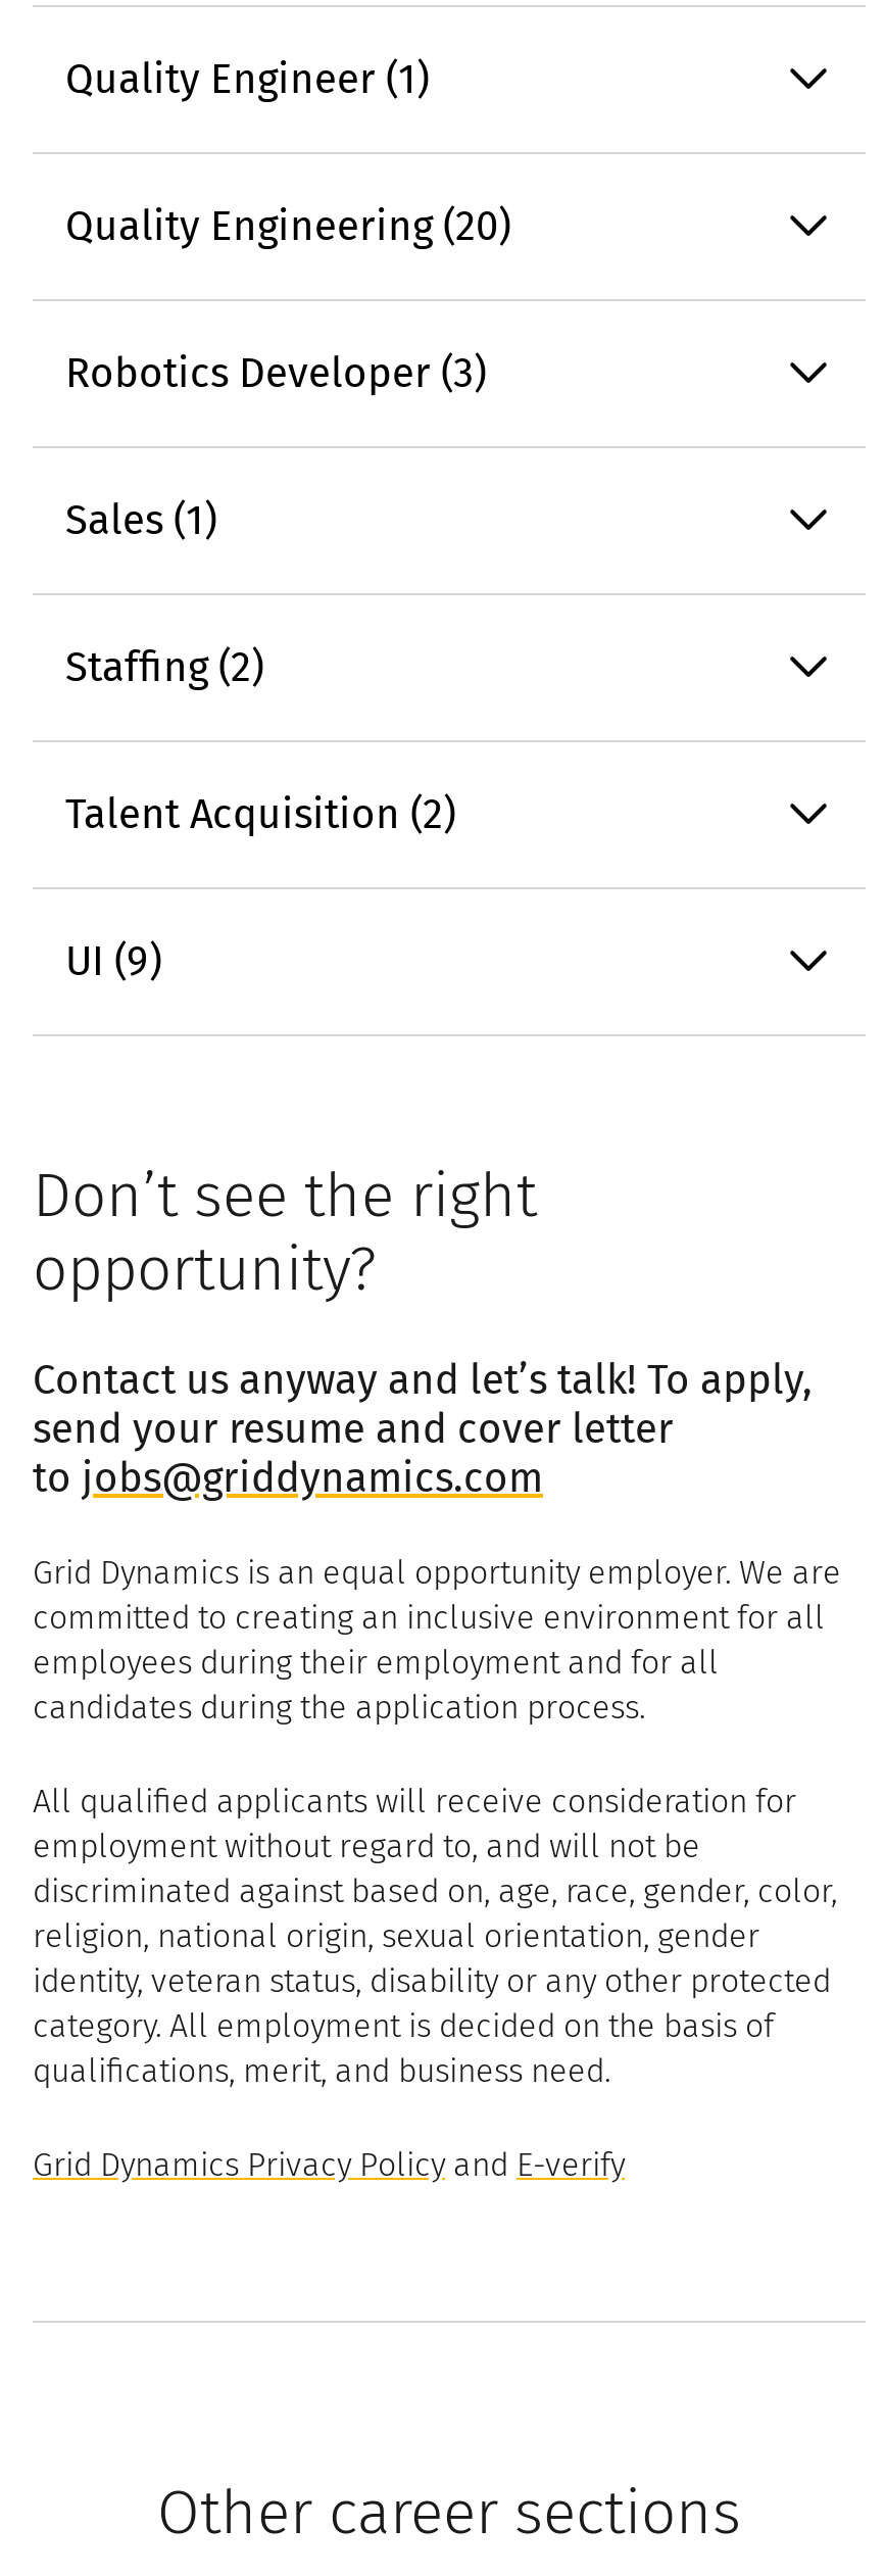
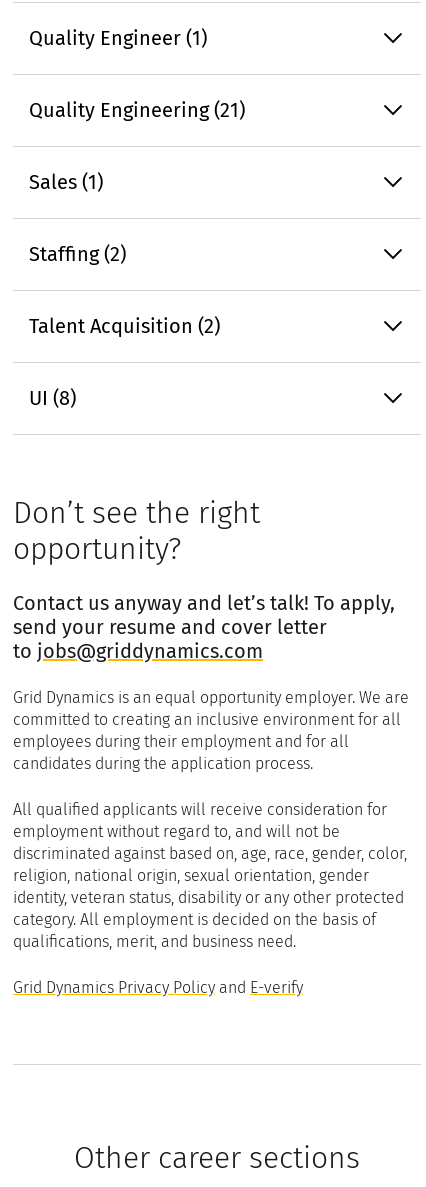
- Quality Engineering (20)
- Robotics Developer (3)
+ Quality Engineering (21)

- UI (9)
+ UI (8)
